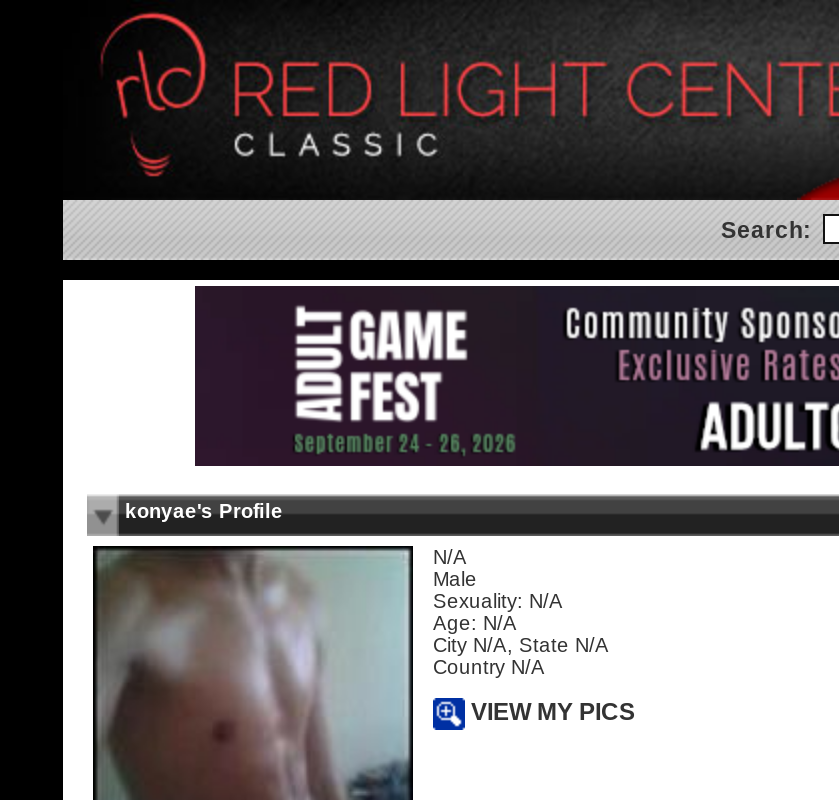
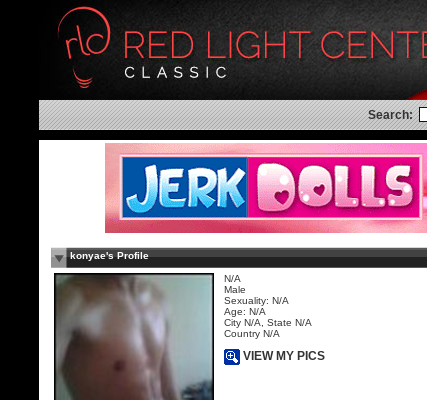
- [image]
+ [image]
